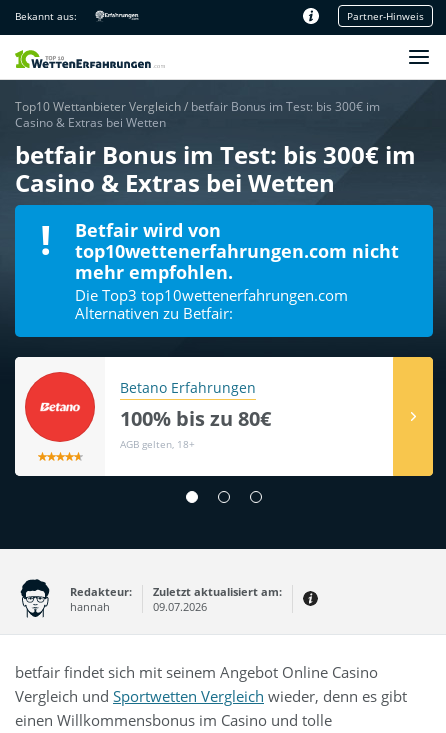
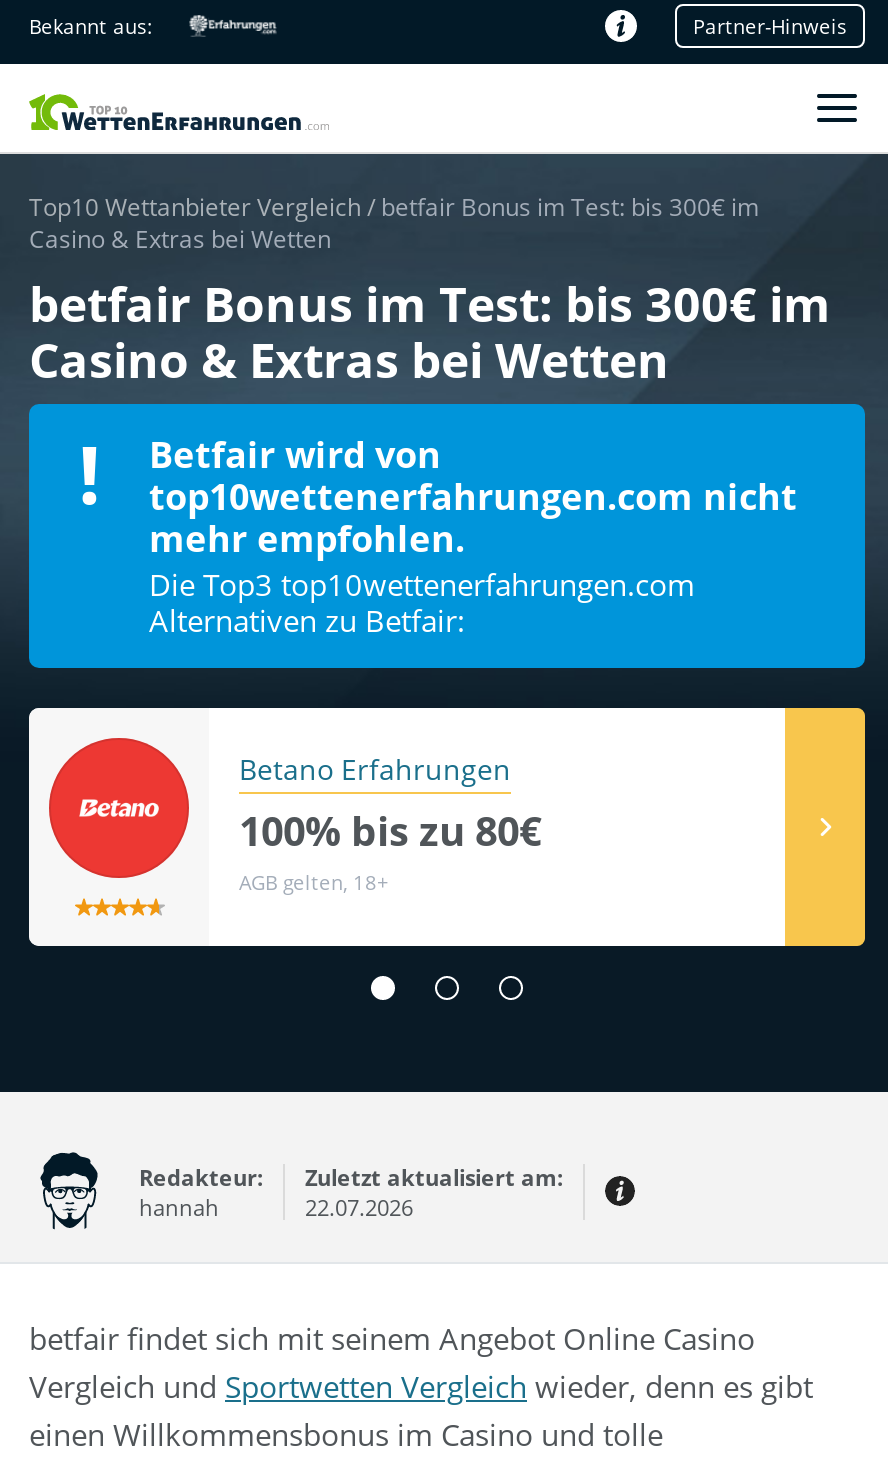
- 09.07.2026
+ 22.07.2026
